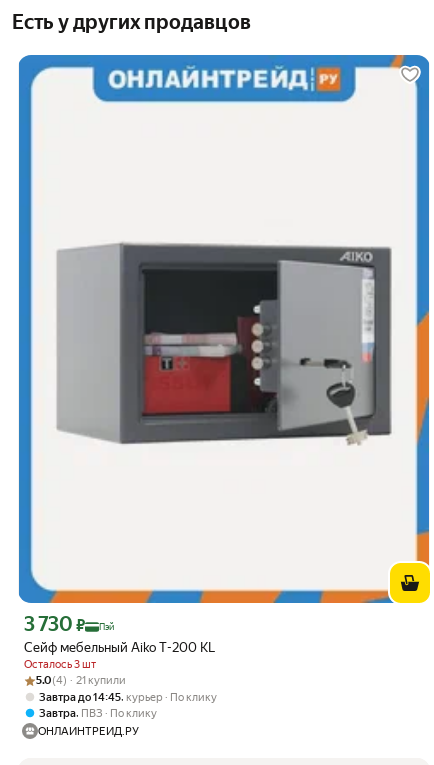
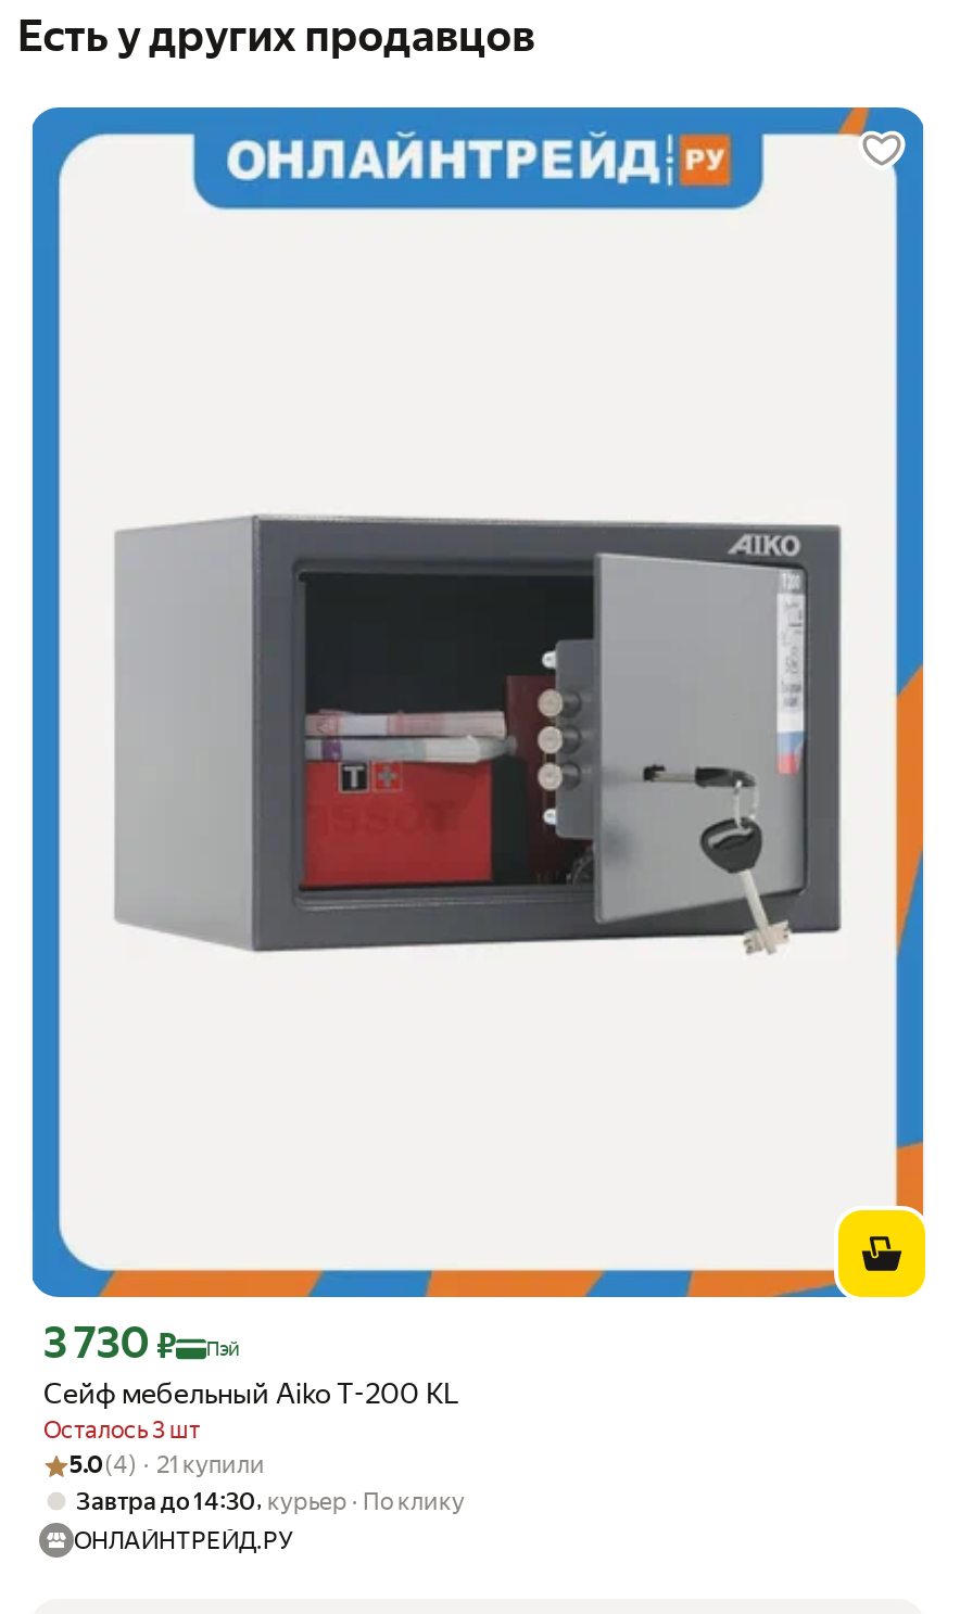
- Завтра до 14:45, курьер По клику
- Завтра, ПВЗ По клику
+ Завтра до 14:30, курьер По клику
